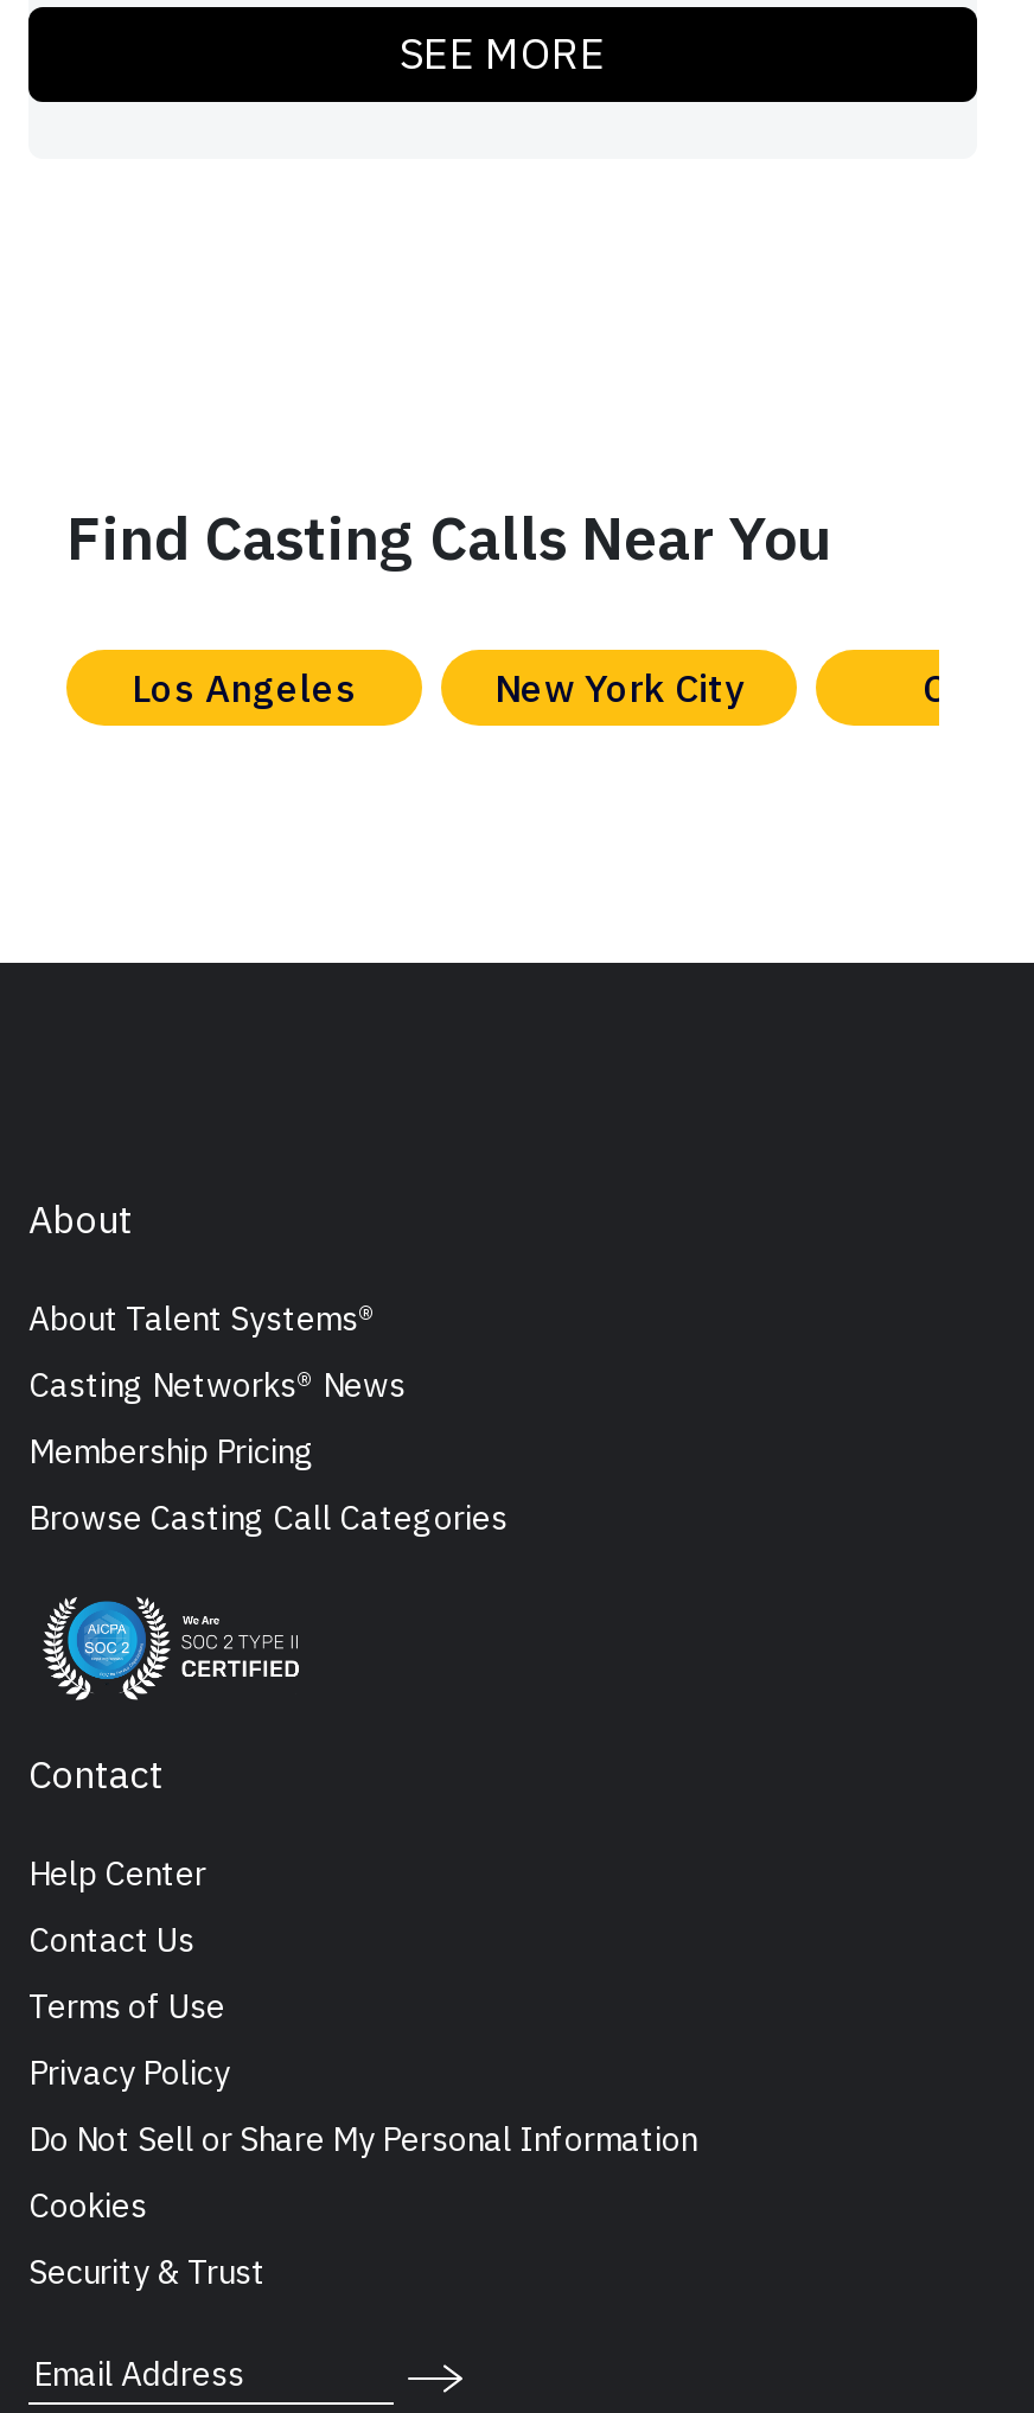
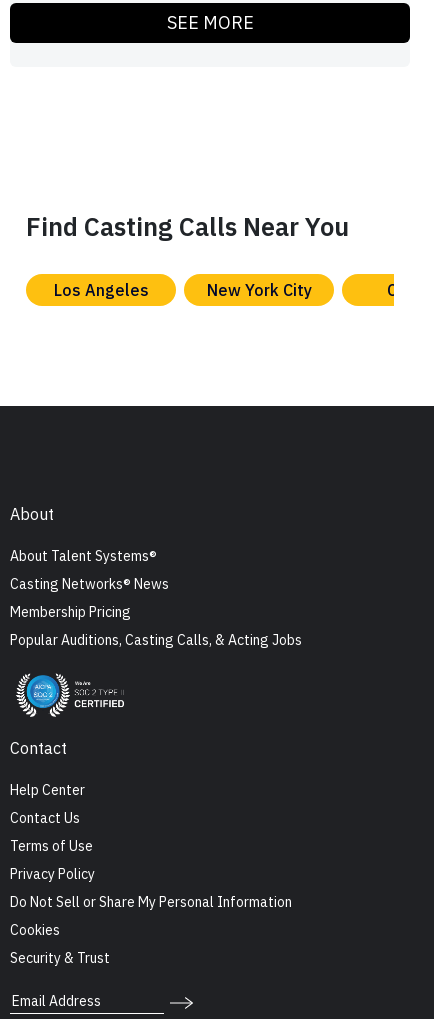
- Browse Casting Call Categories
+ Popular Auditions, Casting Calls, & Acting Jobs
